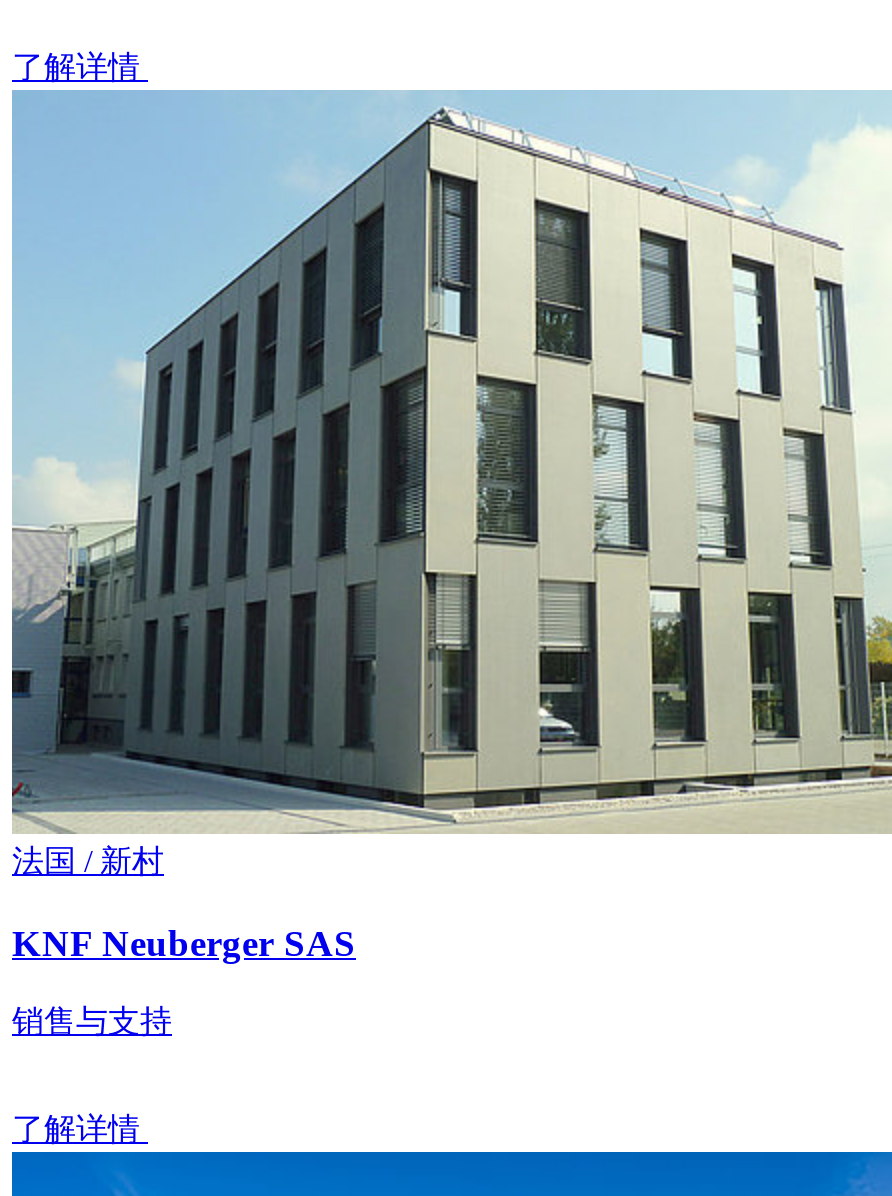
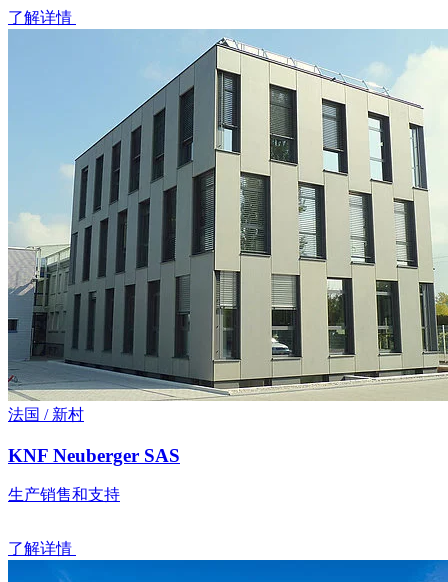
- 销售与支持
+ 生产销售和支持
